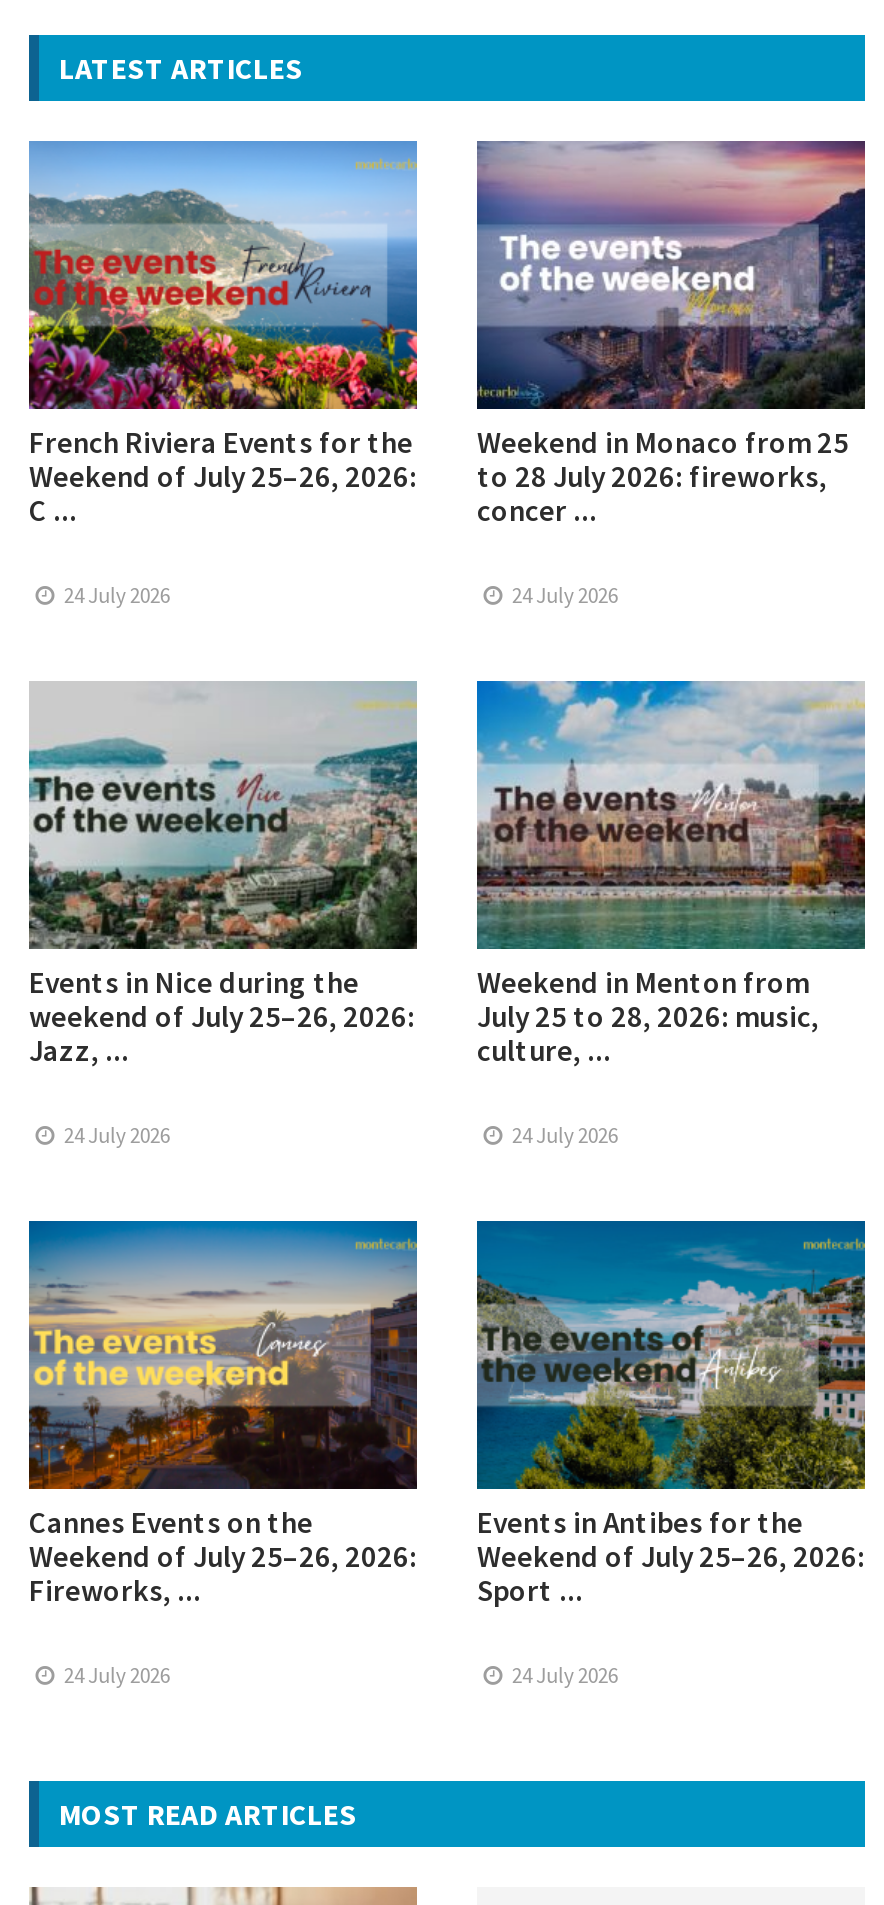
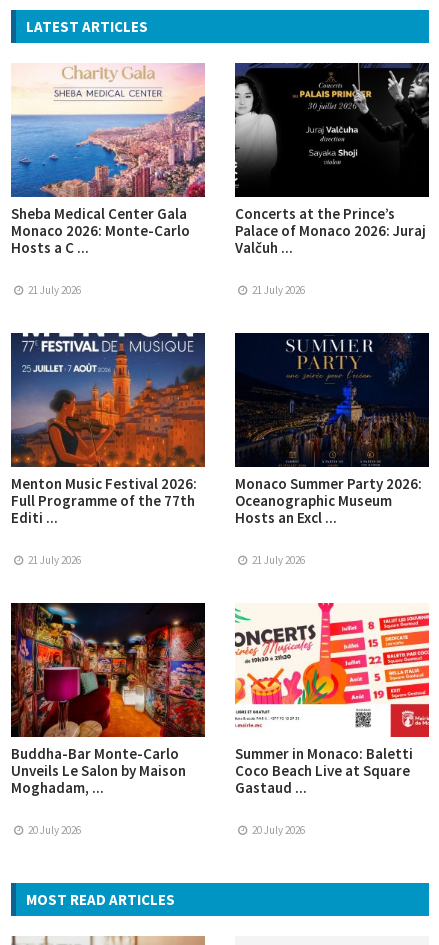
- [image]
- French Riviera Events for the
- Weekend of July 25–26, 2026:
- C ...
+ [image]
+ Sheba Medical Center Gala
+ Monaco 2026: Monte-Carlo
+ Hosts a C ...

- [image]
- Weekend in Monaco from 25
- to 28 July 2026: fireworks,
- concer ...
+ [image]
+ Concerts at the Prince’s
+ Palace of Monaco 2026: Juraj
+ Valčuh ...

- 24 July 2026
+ 21 July 2026

- 24 July 2026
+ 21 July 2026

- [image]
- Events in Nice during the
- weekend of July 25–26, 2026:
- Jazz, ...
+ [image]
+ Menton Music Festival 2026:
+ Full Programme of the 77th
+ Editi ...

- [image]
- Weekend in Menton from
- July 25 to 28, 2026: music,
- culture, ...
+ [image]
+ Monaco Summer Party 2026:
+ Oceanographic Museum
+ Hosts an Excl ...

- 24 July 2026
+ 21 July 2026

- 24 July 2026
+ 21 July 2026

- [image]
- Cannes Events on the
- Weekend of July 25–26, 2026:
- Fireworks, ...
+ [image]
+ Buddha-Bar Monte-Carlo
+ Unveils Le Salon by Maison
+ Moghadam, ...

- [image]
- Events in Antibes for the
- Weekend of July 25–26, 2026:
- Sport ...
+ [image]
+ Summer in Monaco: Baletti
+ Coco Beach Live at Square
+ Gastaud ...

- 24 July 2026
+ 20 July 2026

- 24 July 2026
+ 20 July 2026
